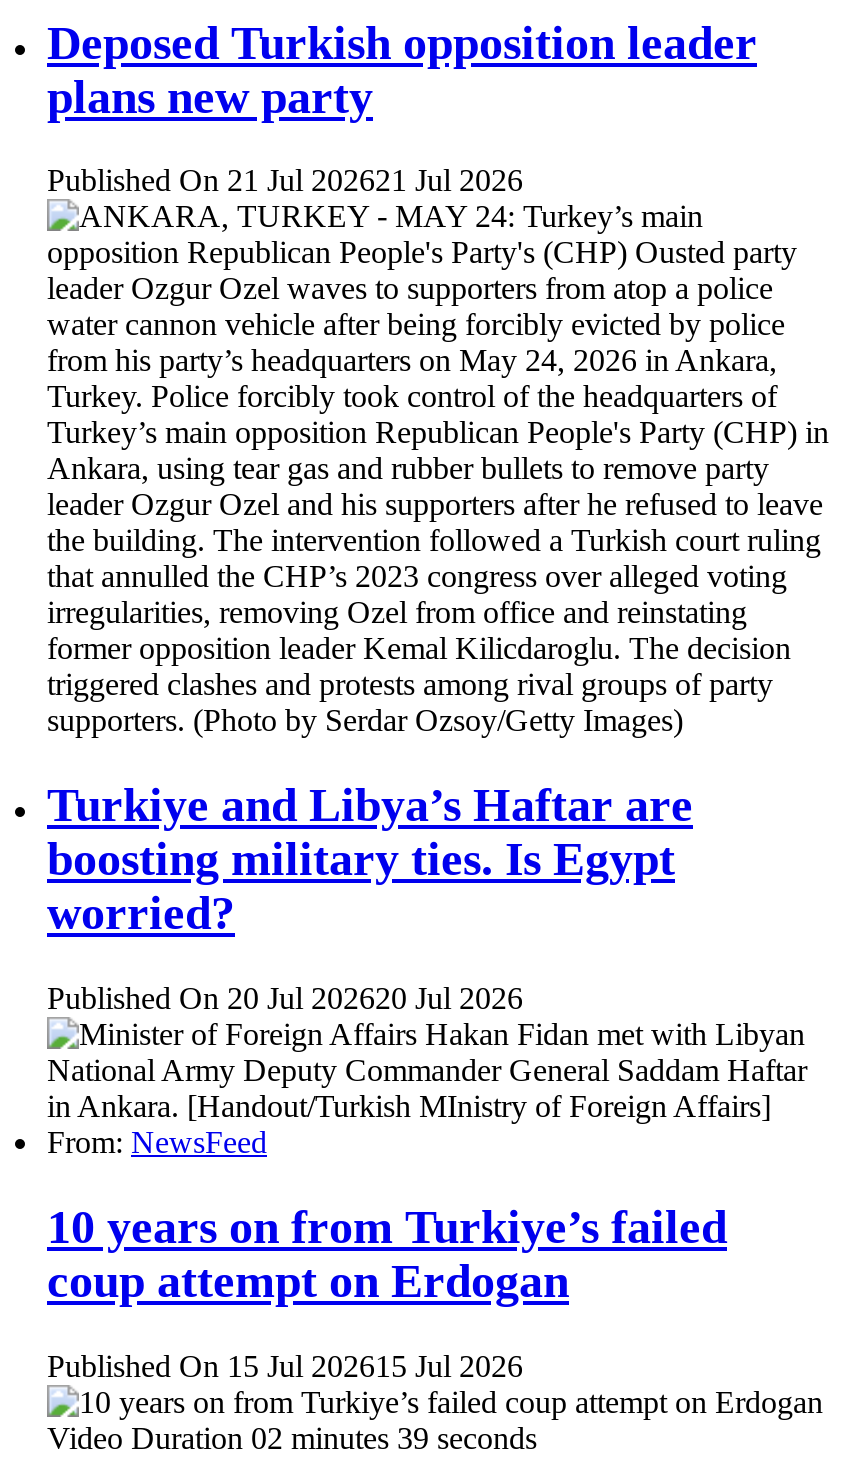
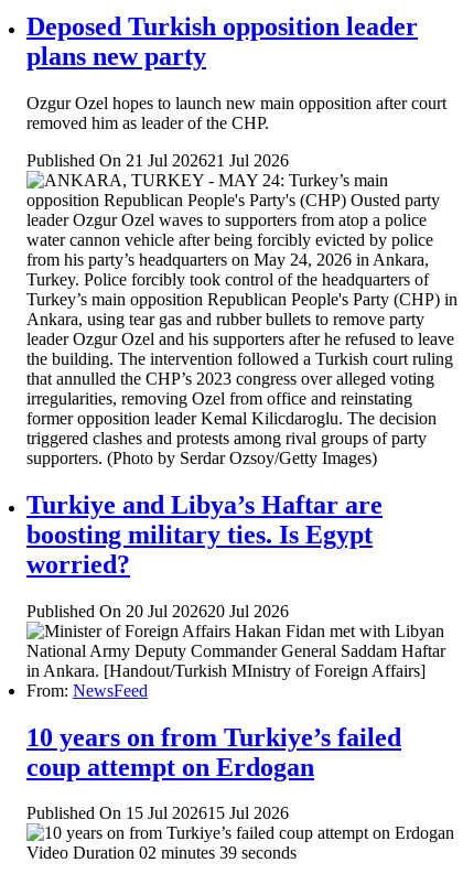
+ Ozgur Ozel hopes to launch new main opposition after court
+ removed him as leader of the CHP.
